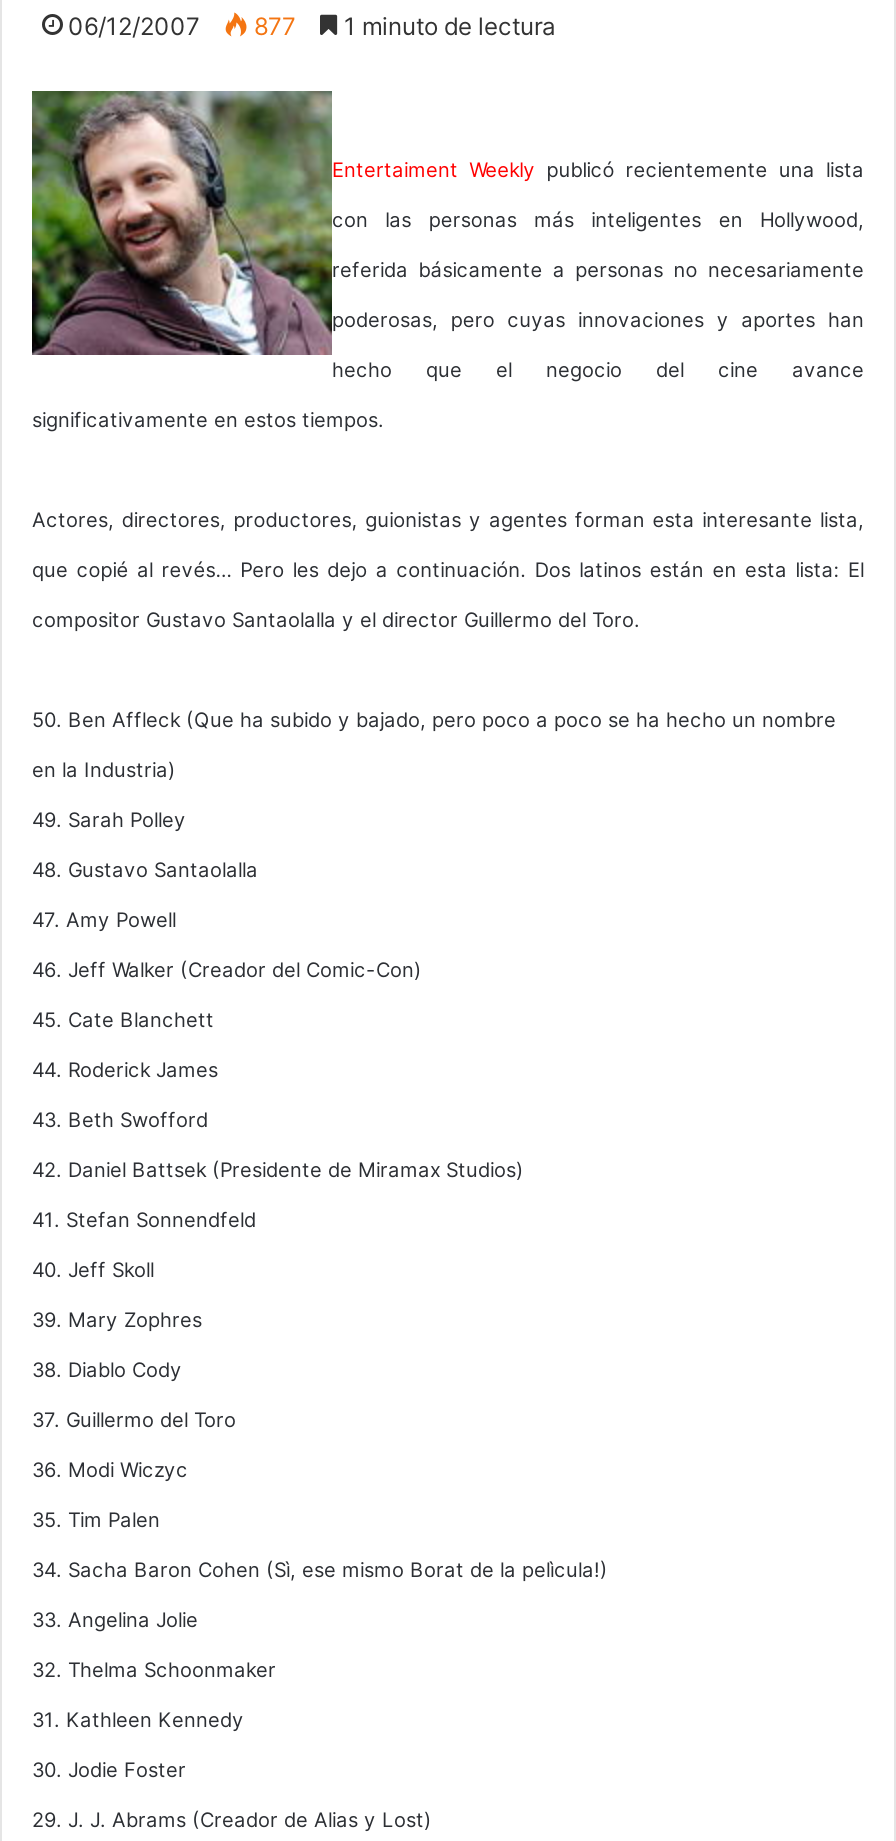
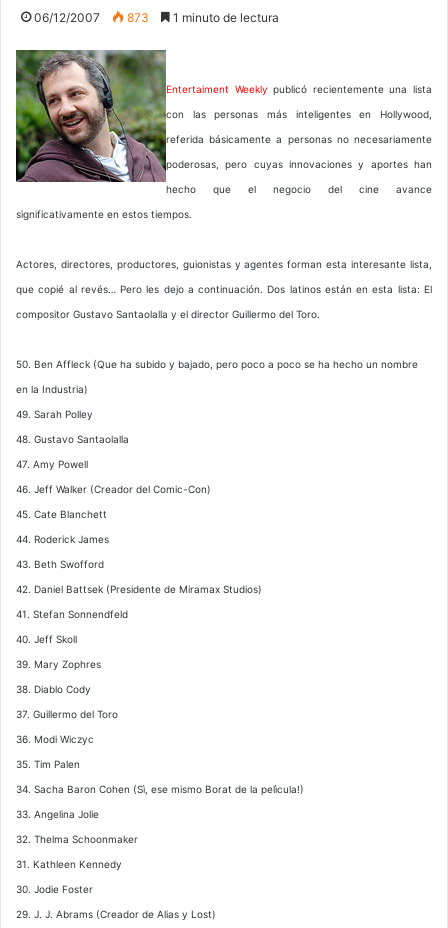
- 06/12/2007 877 1 minuto de lectura
+ 06/12/2007 873 1 minuto de lectura
